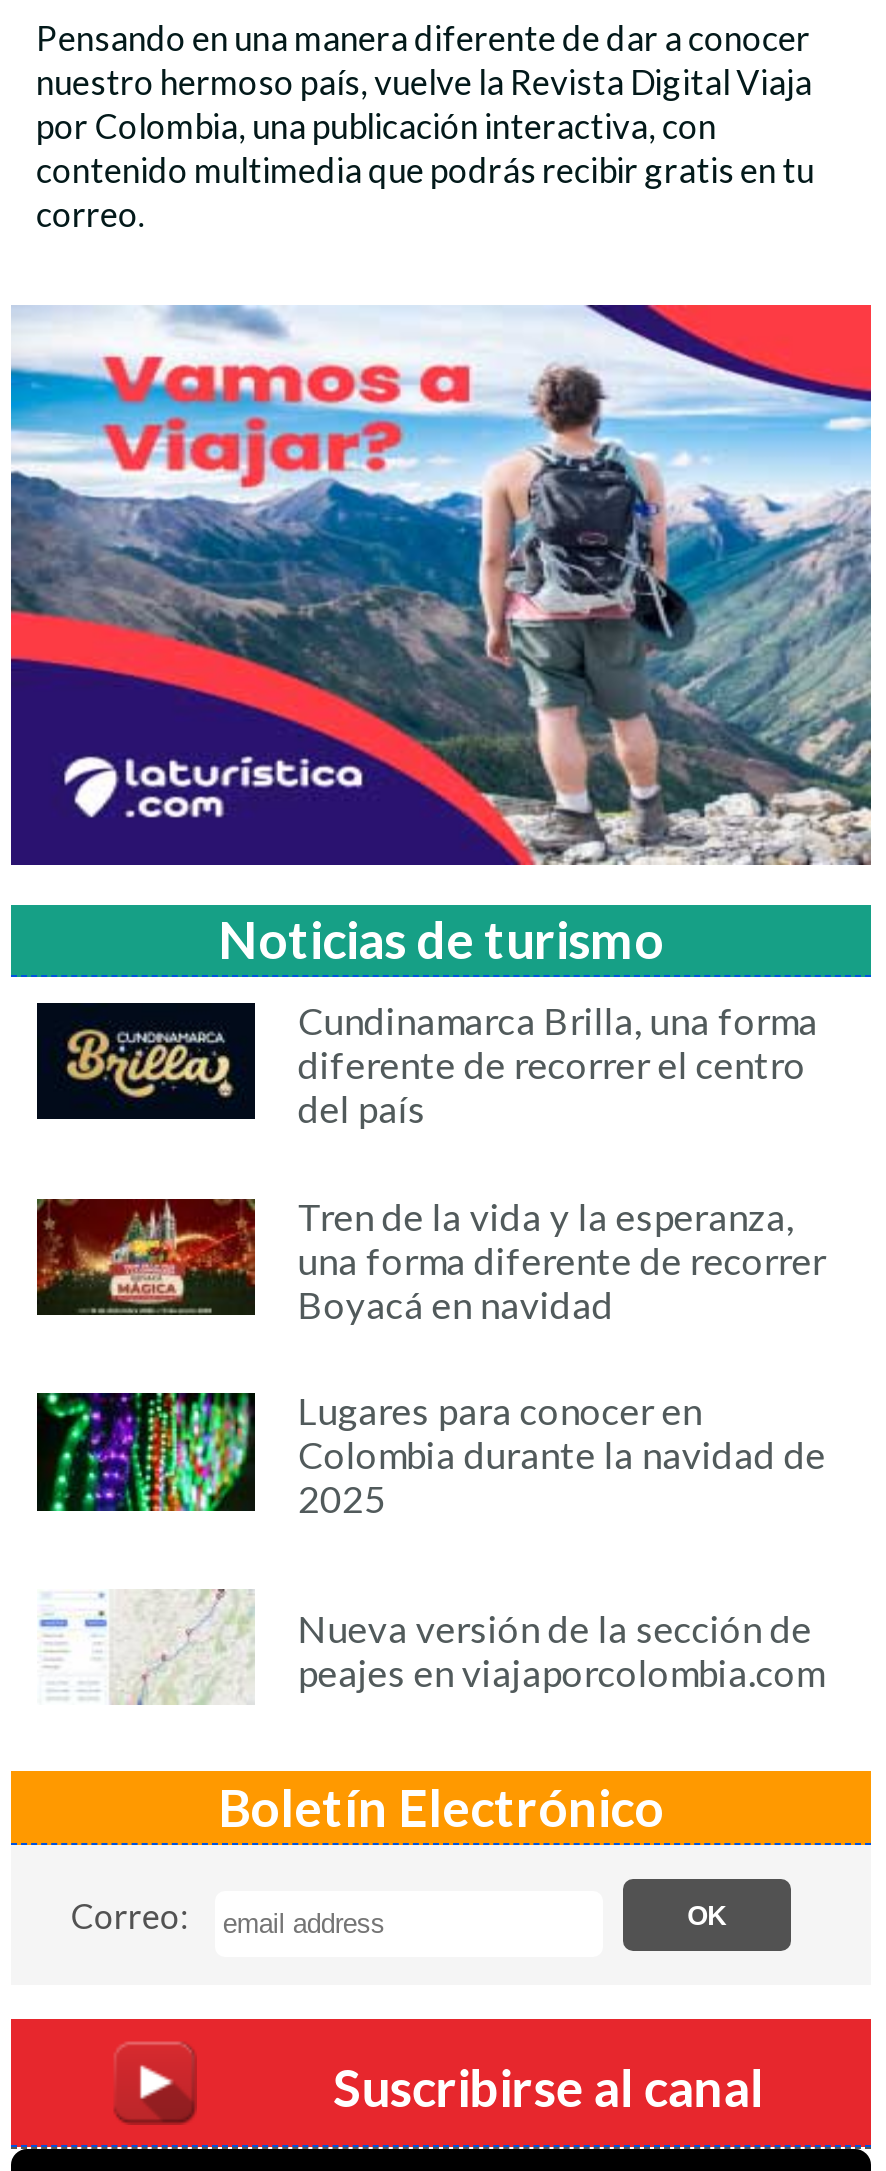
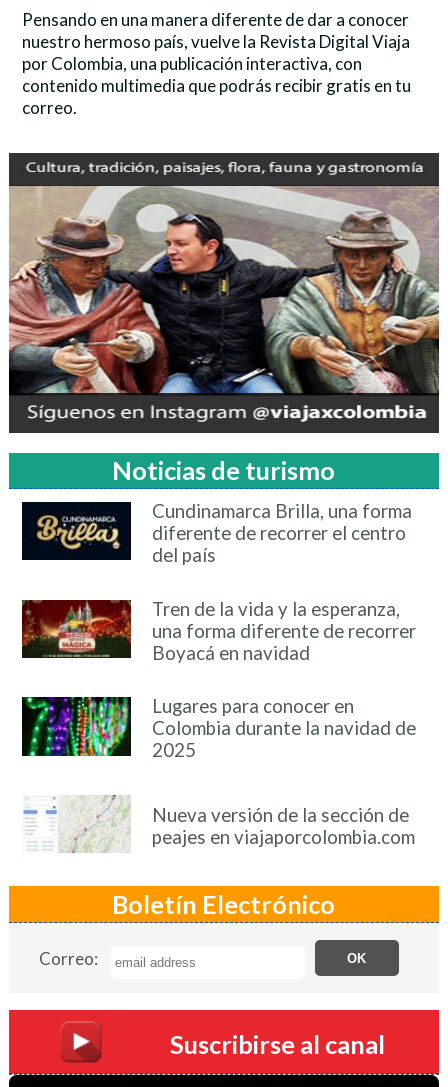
- [image]
+ [image]
